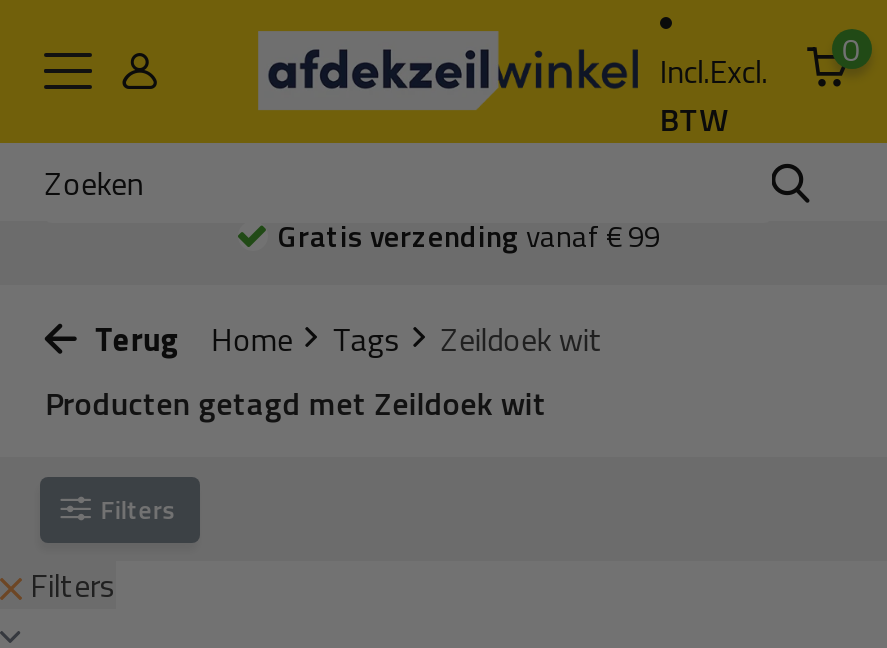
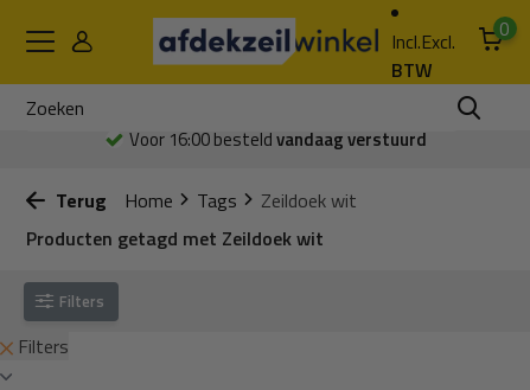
- Gratis verzending vanaf € 99
+ Voor 16:00 besteld vandaag verstuurd
